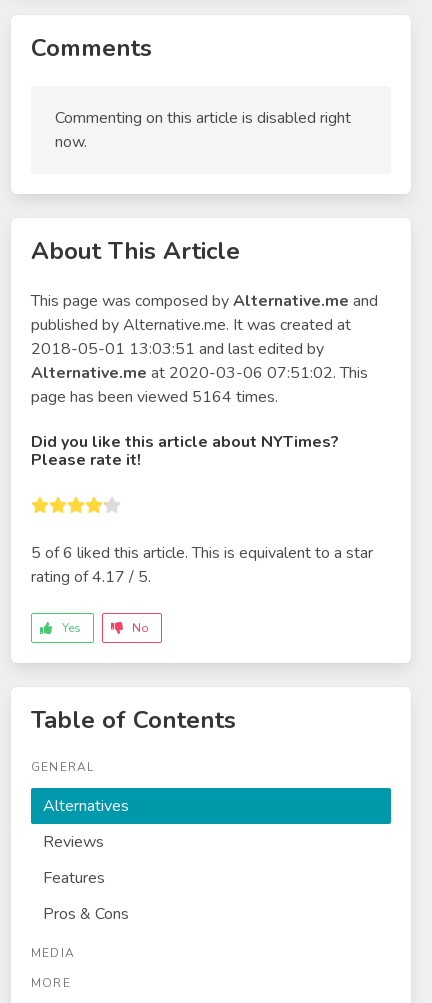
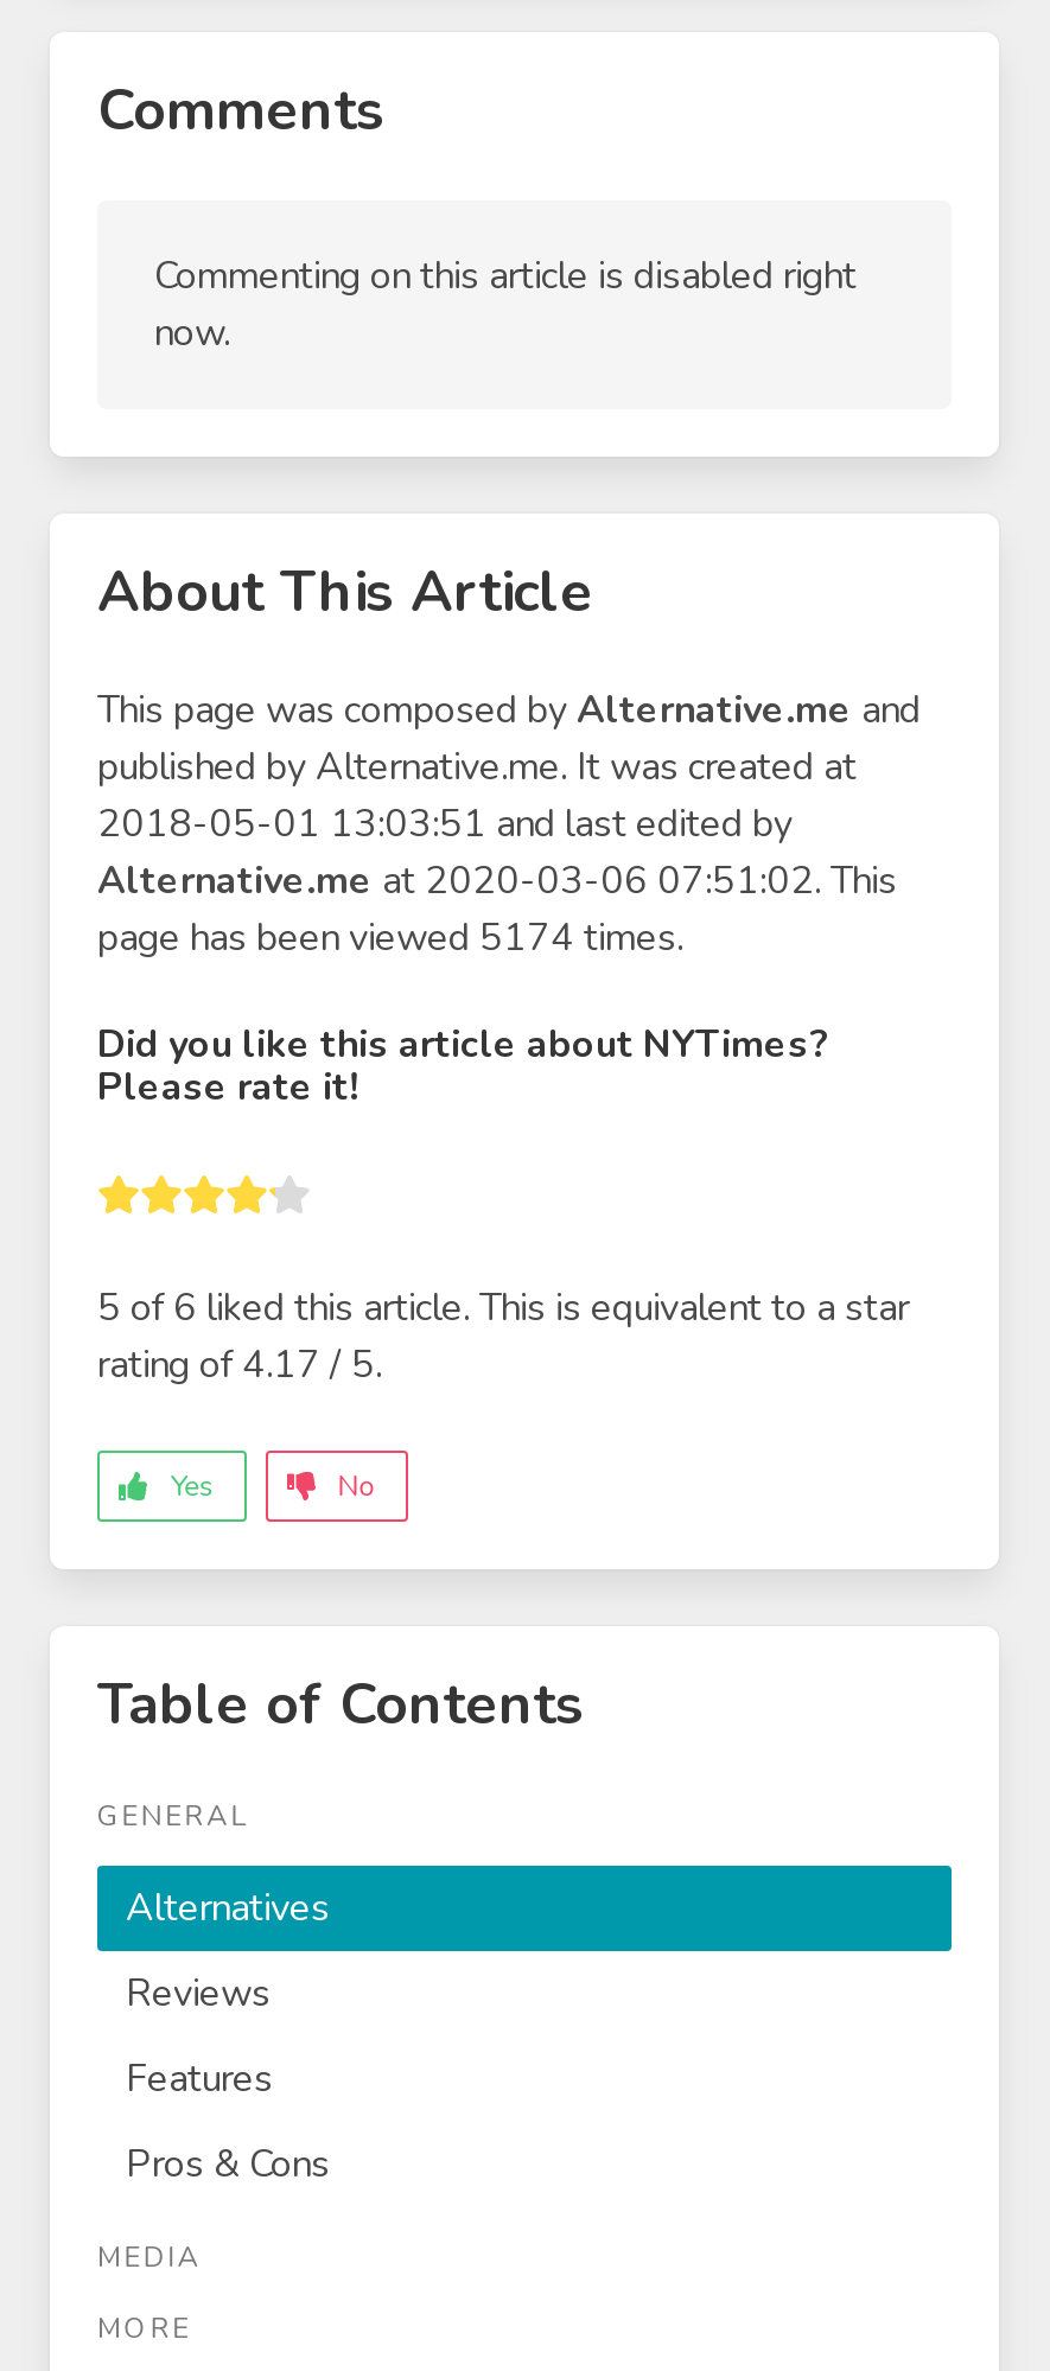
- page has been viewed 5164 times.
+ page has been viewed 5174 times.
